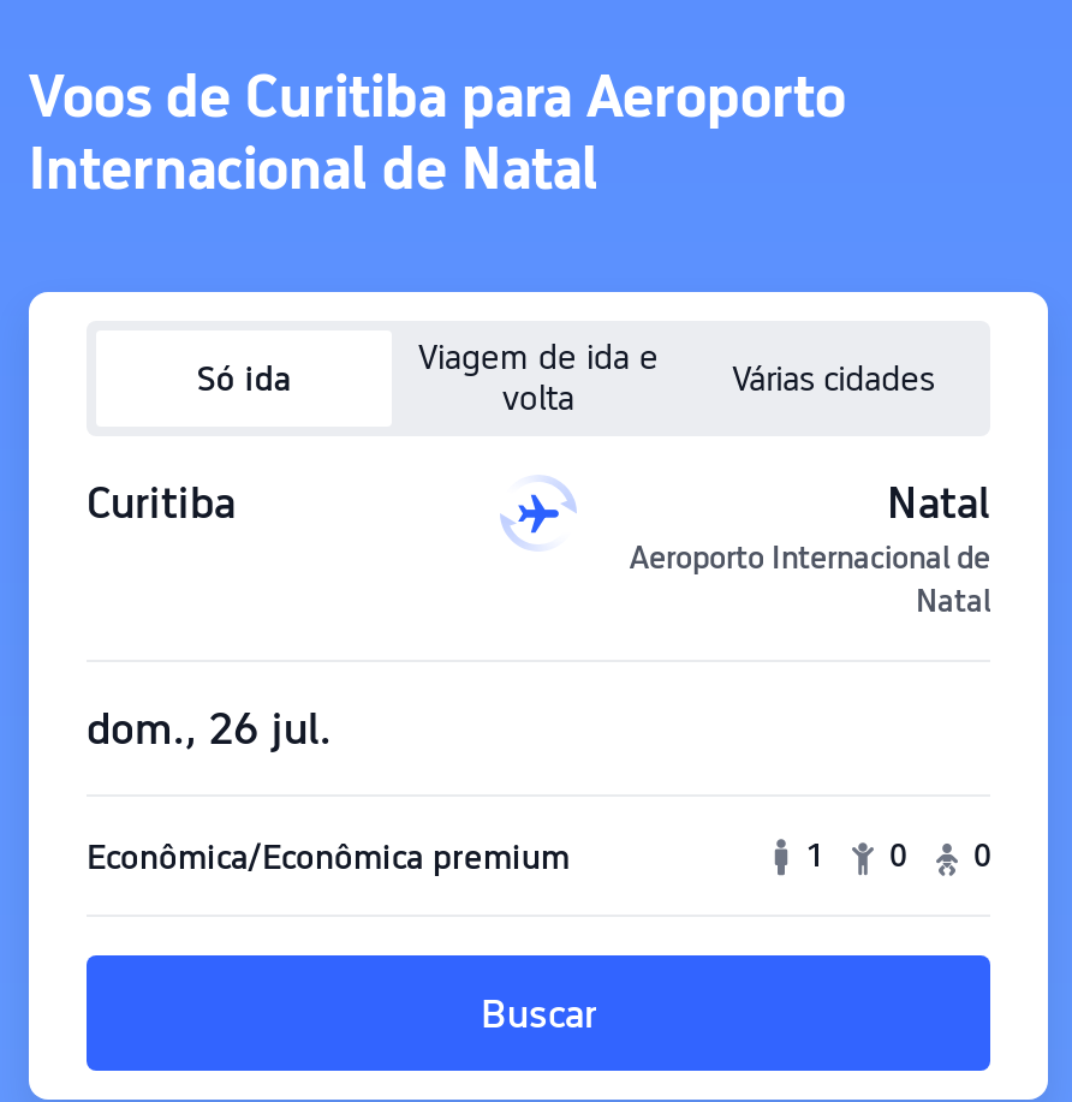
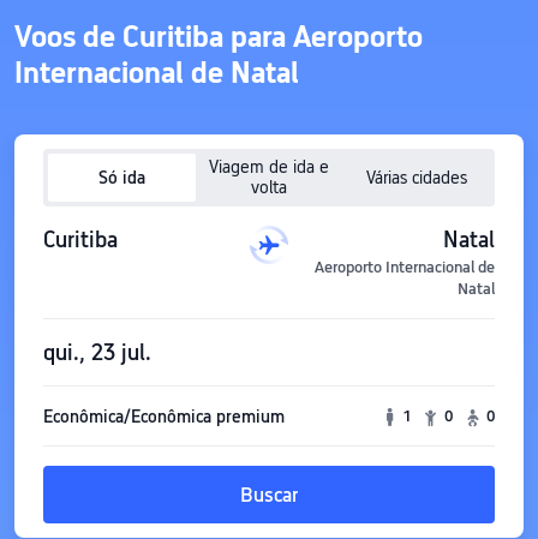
- dom., 26 jul.
+ qui., 23 jul.
